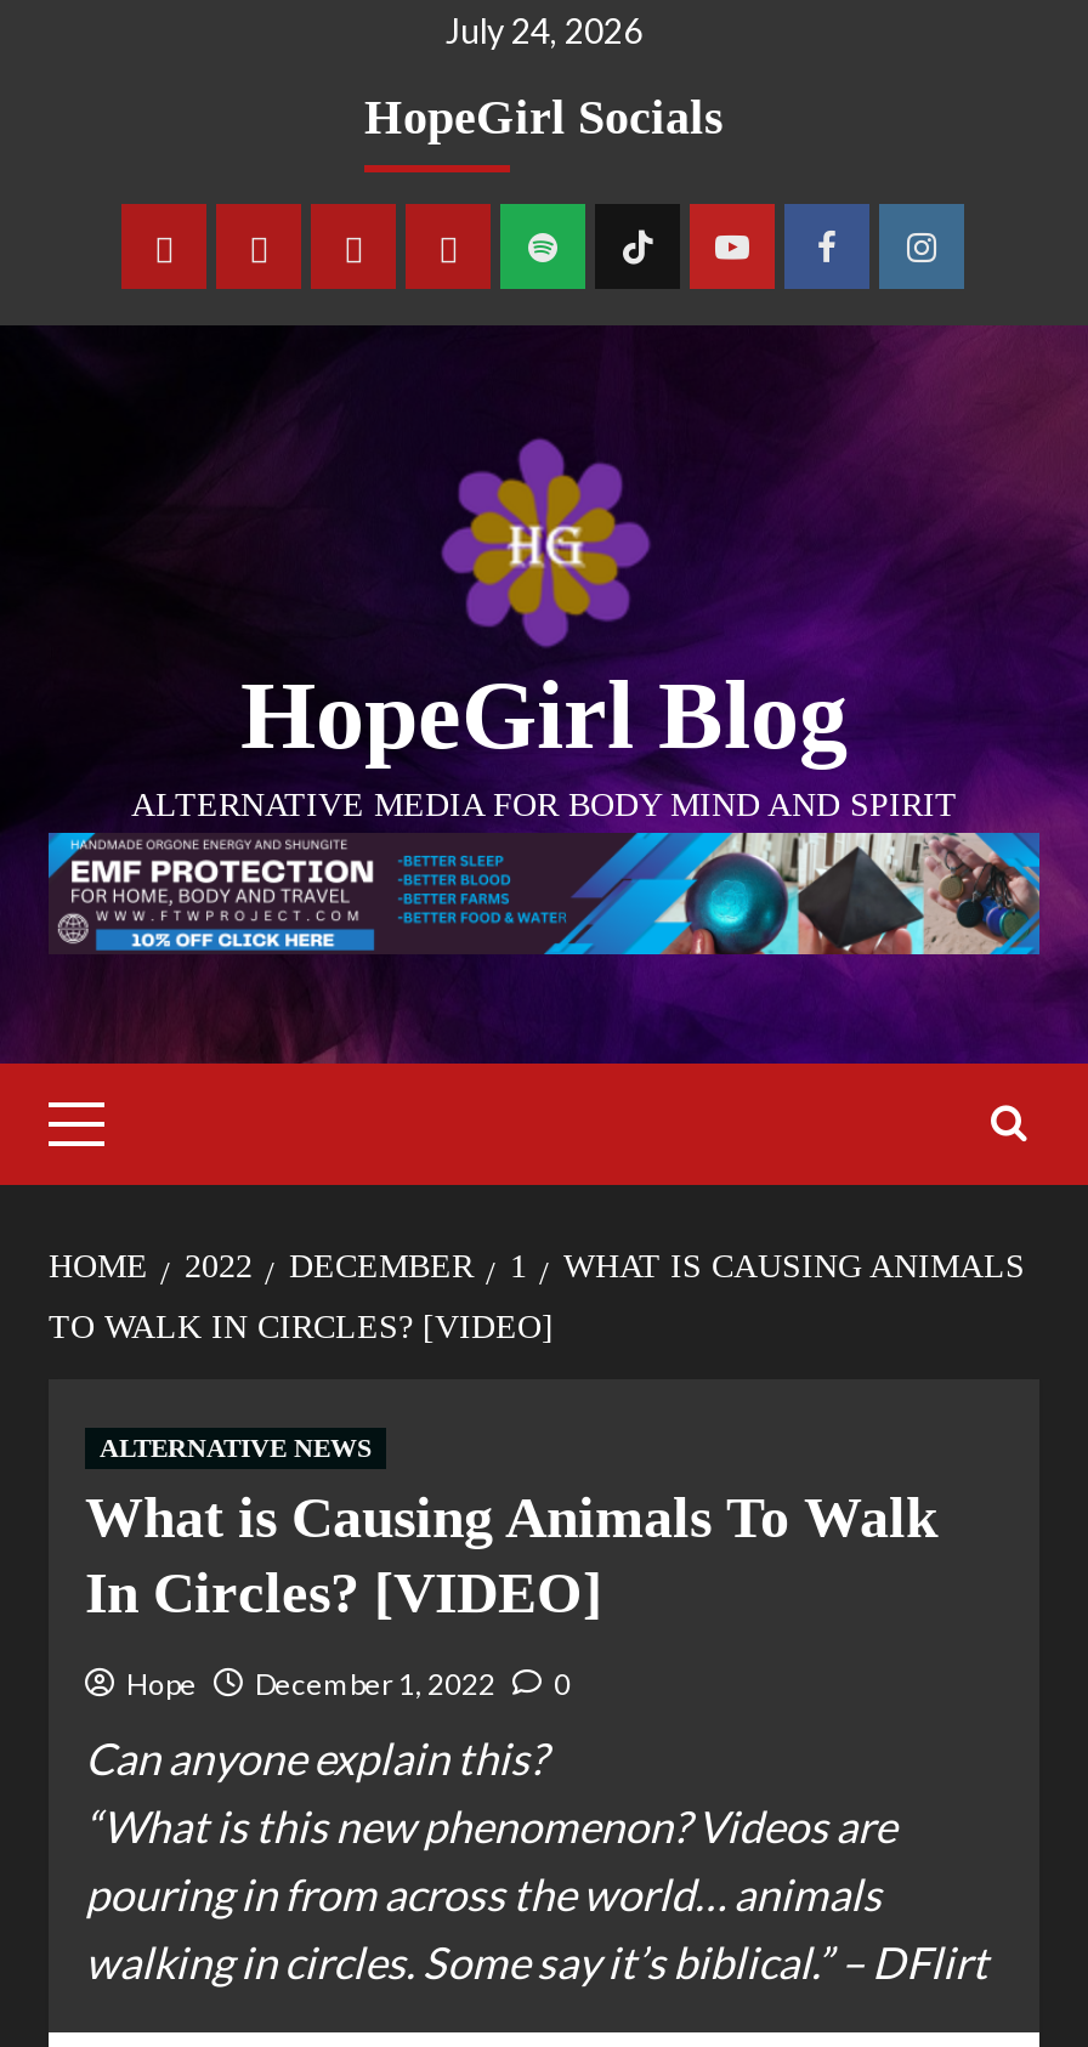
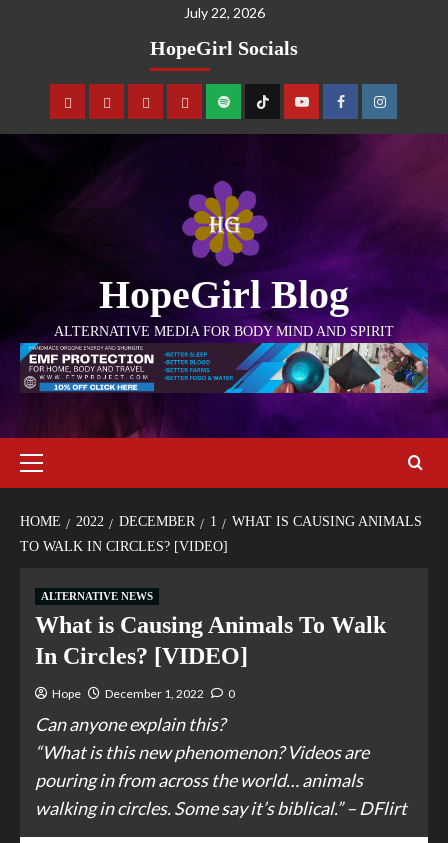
- July 24, 2026
+ July 22, 2026
